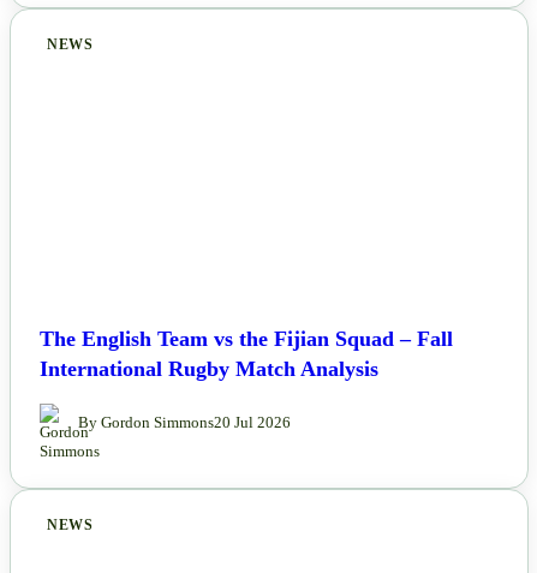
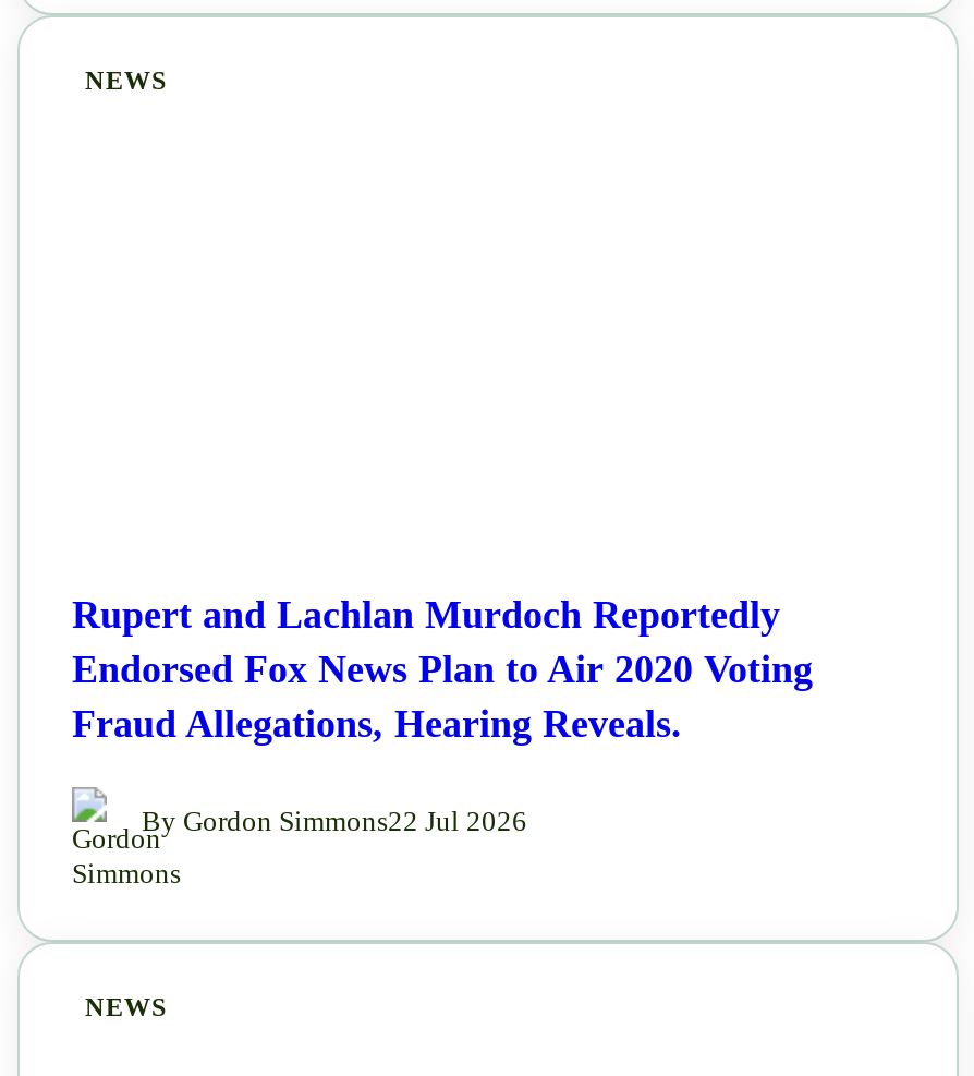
- The English Team vs the Fijian Squad – Fall
- International Rugby Match Analysis
+ Rupert and Lachlan Murdoch Reportedly
+ Endorsed Fox News Plan to Air 2020 Voting
+ Fraud Allegations, Hearing Reveals.

- By Gordon Simmons20 Jul 2026
+ By Gordon Simmons22 Jul 2026
